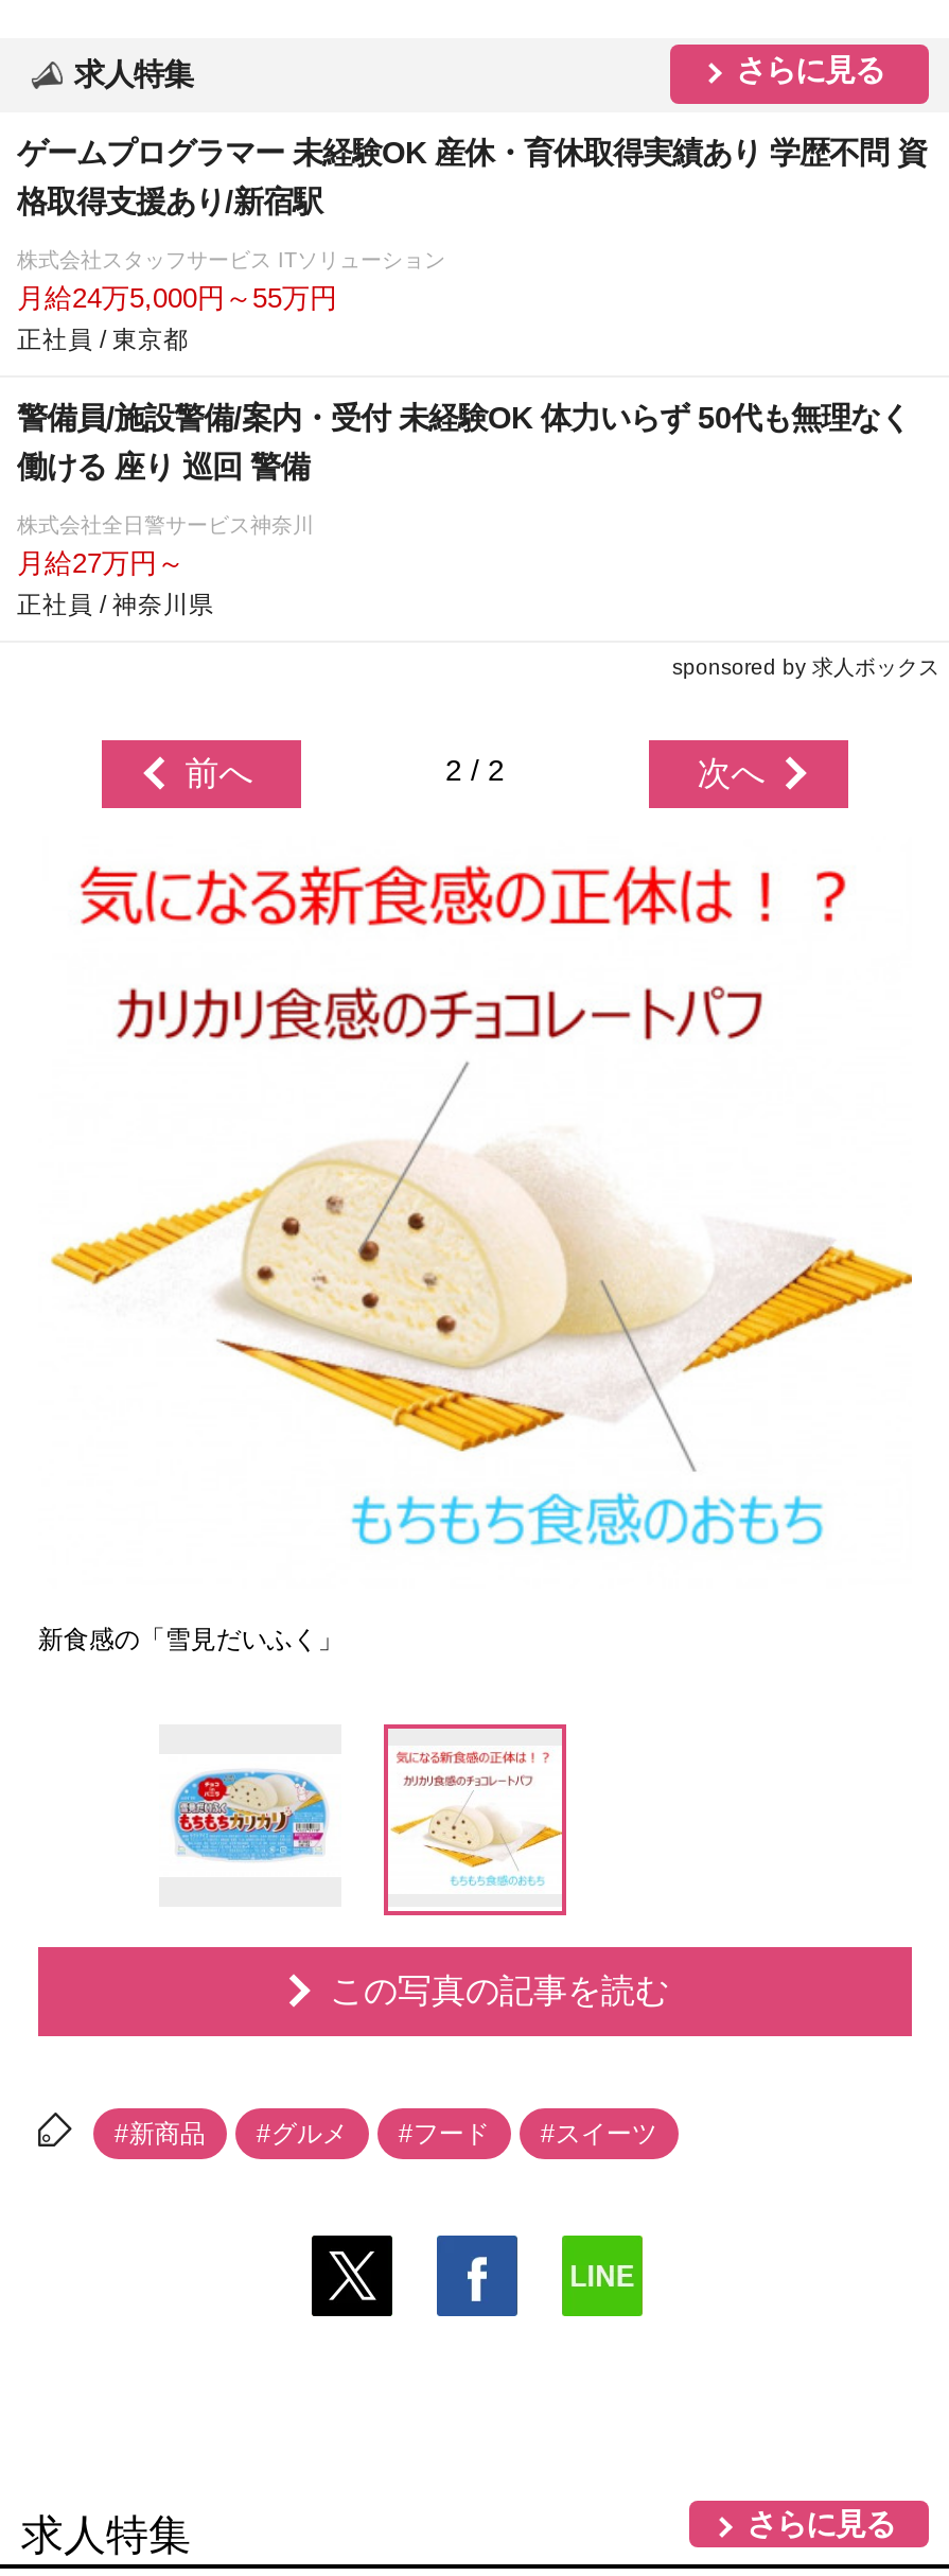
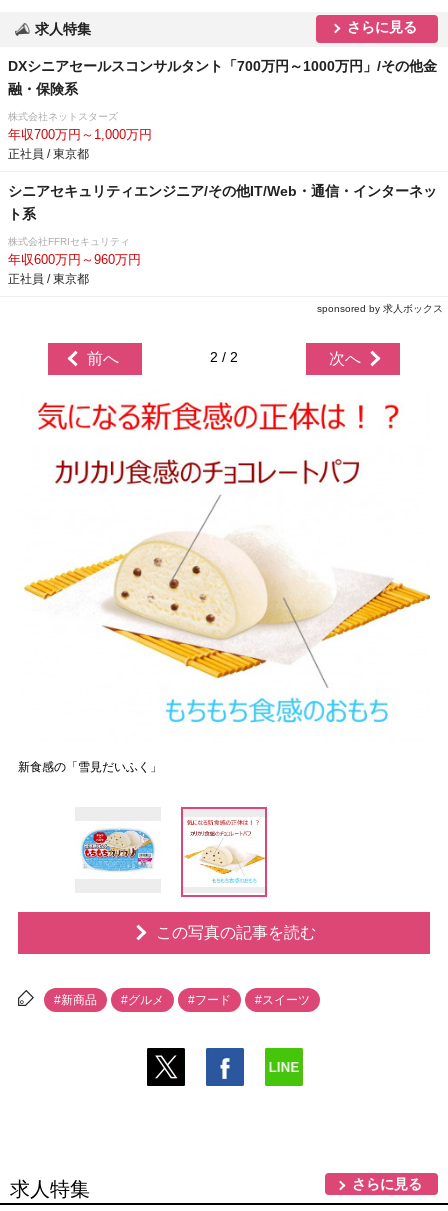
- ゲームプログラマー 未経験OK 産休・育休取得実績あり 学歴不問 資
- 格取得支援あり/新宿駅
+ DXシニアセールスコンサルタント「700万円～1000万円」/その他金
+ 融・保険系

- 株式会社スタッフサービス ITソリューション
- 月給24万5,000円～55万円
+ 株式会社ネットスターズ
+ 年収700万円～1,000万円

- 警備員/施設警備/案内・受付 未経験OK 体力いらず 50代も無理なく
- 働ける 座り 巡回 警備
+ シニアセキュリティエンジニア/その他IT/Web・通信・インターネッ
+ ト系

- 株式会社全日警サービス神奈川
- 月給27万円～
- 正社員 / 神奈川県
+ 株式会社FFRIセキュリティ
+ 年収600万円～960万円
+ 正社員 / 東京都
